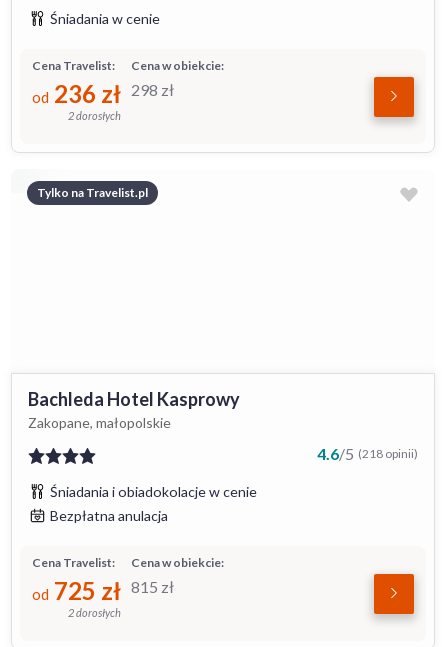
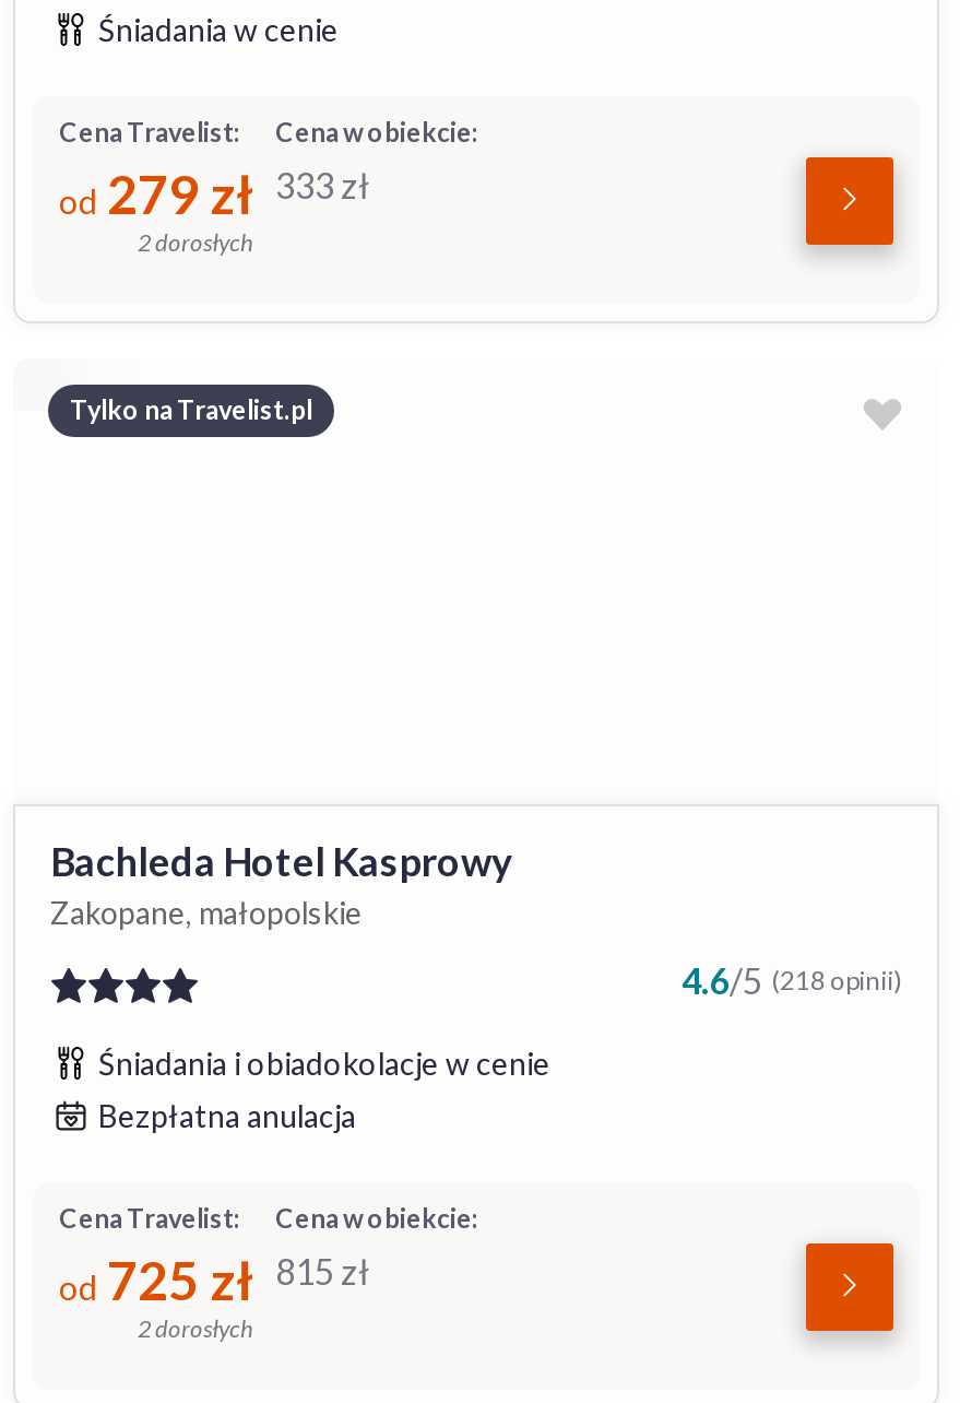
- od 236 zł
+ od 279 zł

- 298 zł
+ 333 zł
